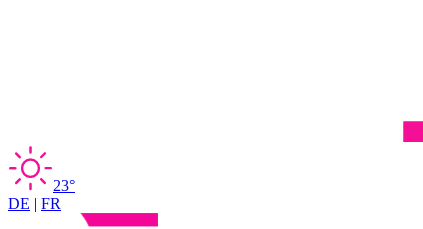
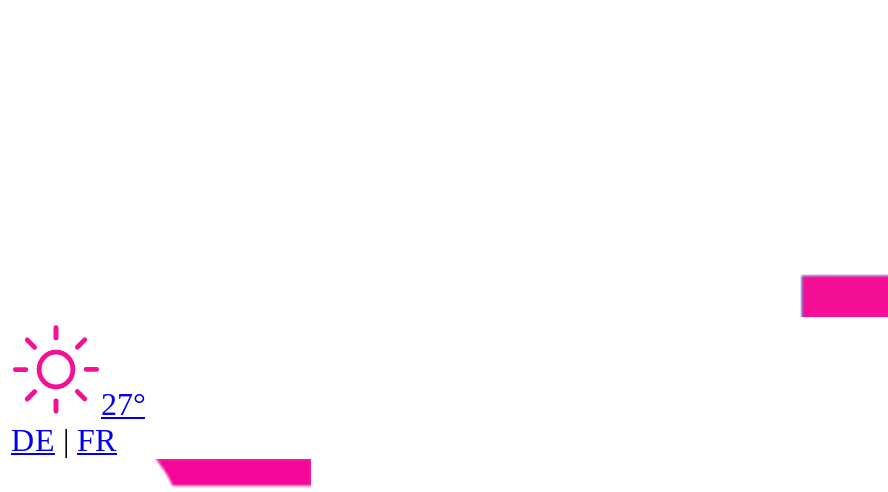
- 23°
+ 27°
